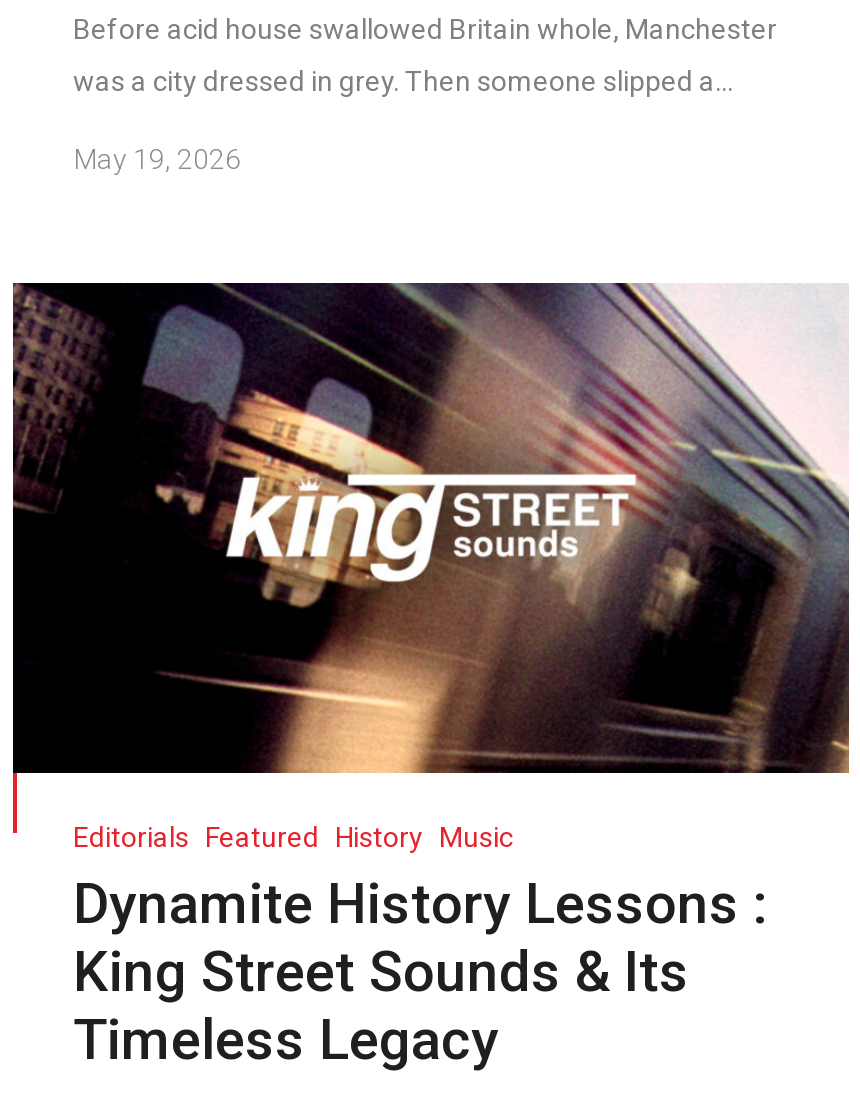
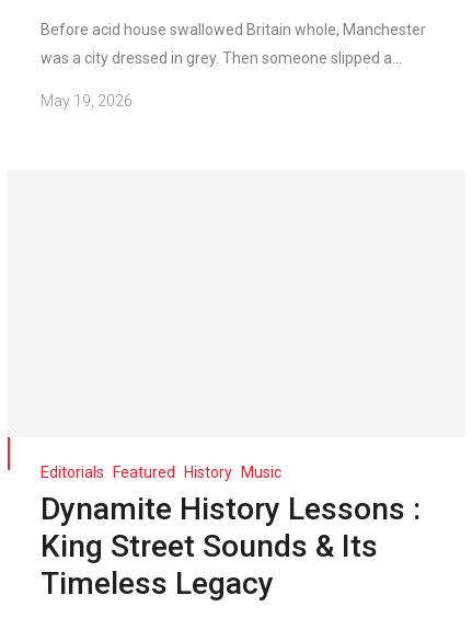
- [image]
